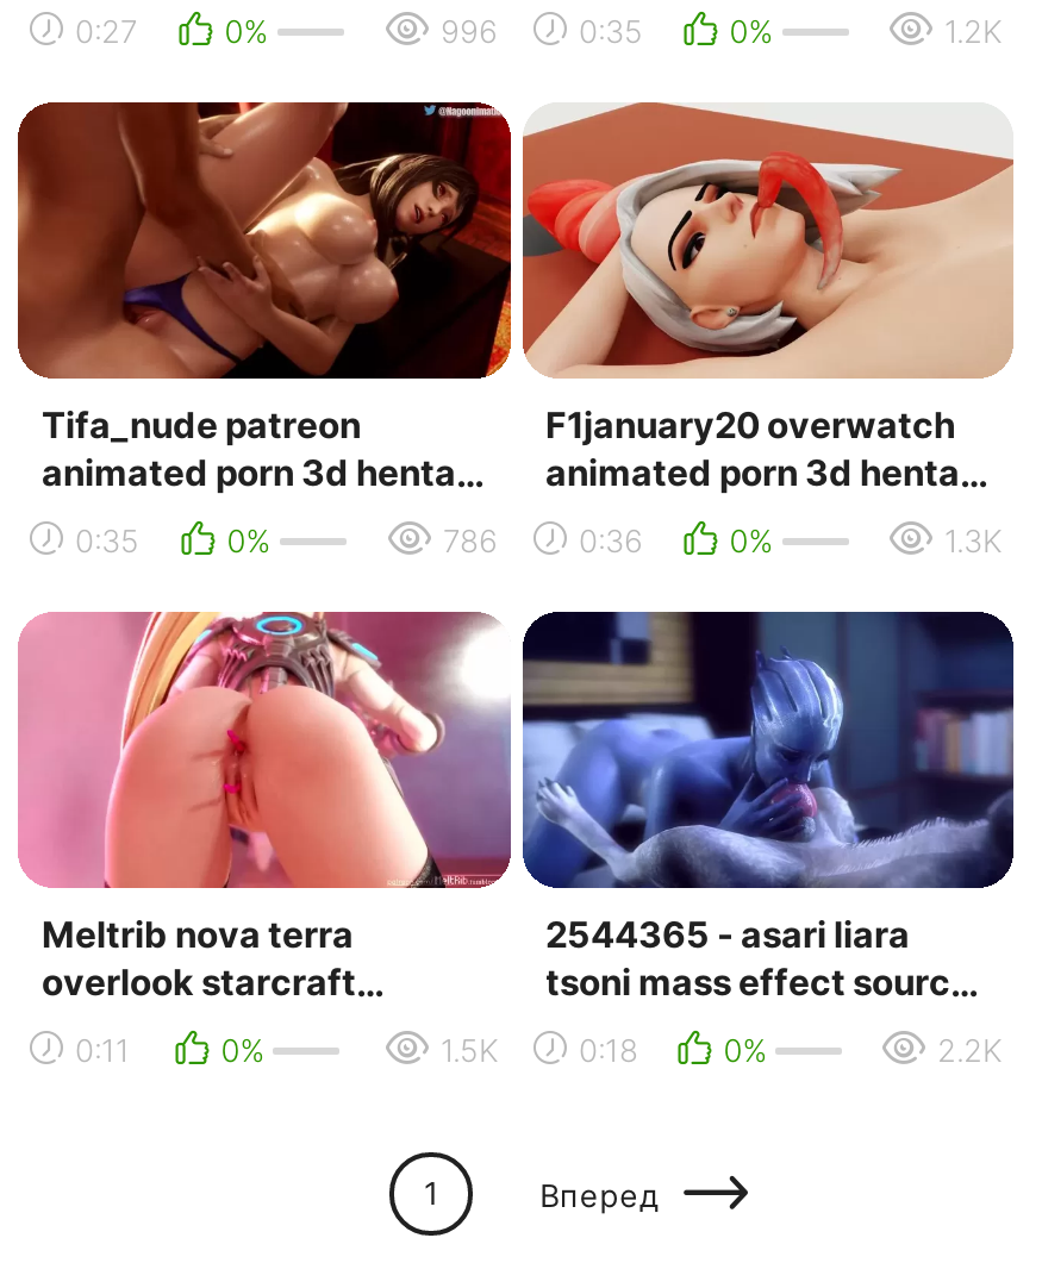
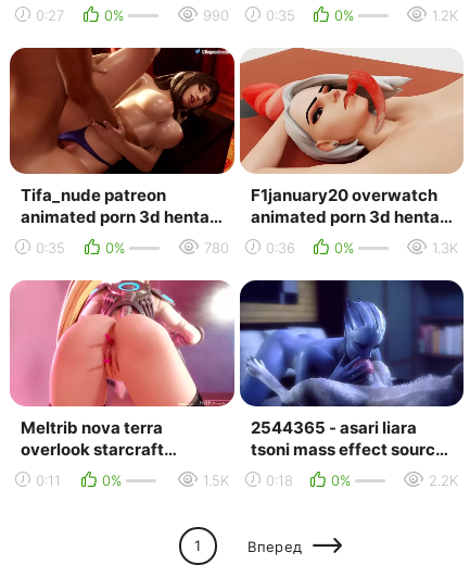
- 996
+ 990

- 786
+ 780
